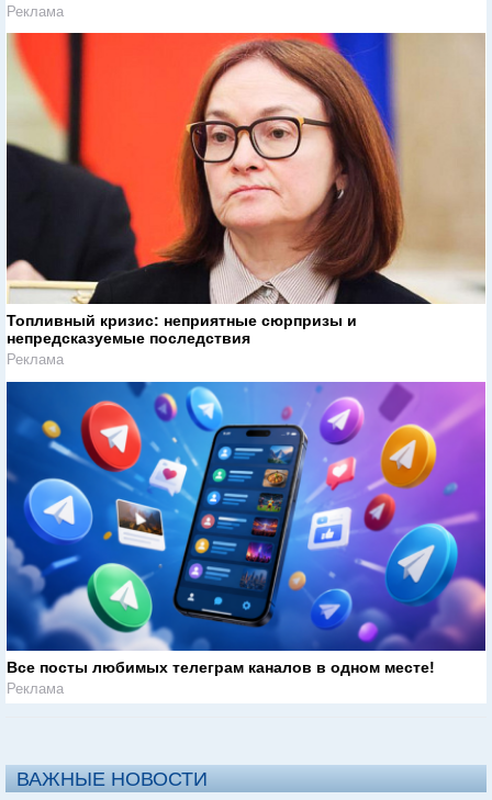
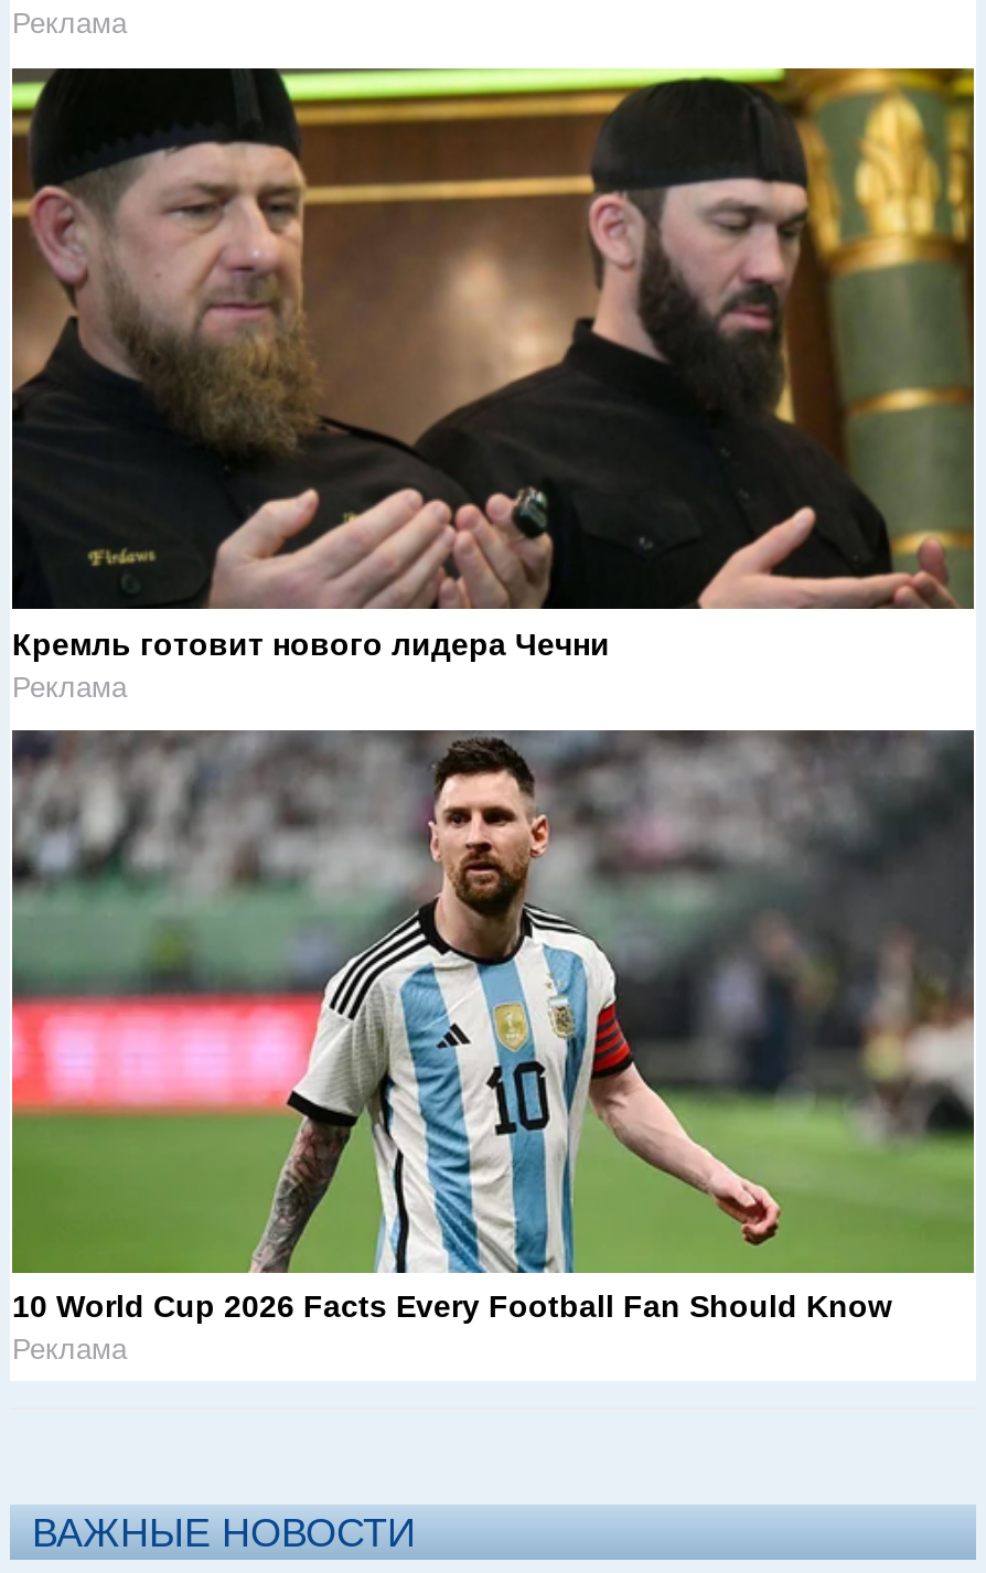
- [image]
- Топливный кризис: неприятные сюрпризы и
- непредсказуемые последствия
+ [image]
+ Кремль готовит нового лидера Чечни

- [image]
- Все посты любимых телеграм каналов в одном месте!
+ [image]
+ 10 World Cup 2026 Facts Every Football Fan Should Know
